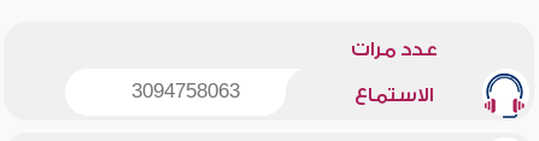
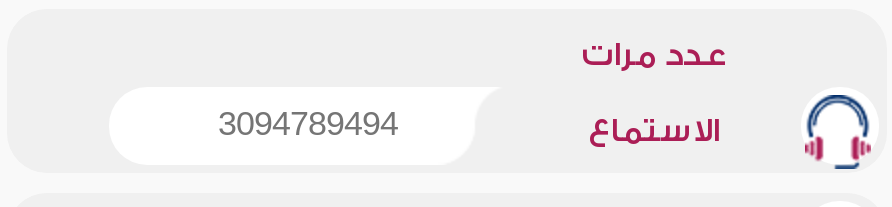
- 3094758063
+ 3094789494
